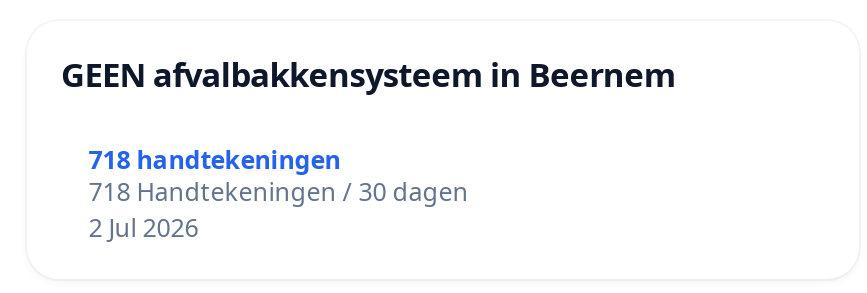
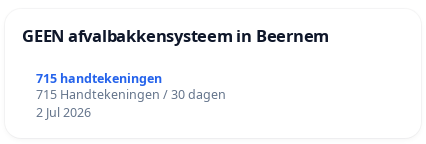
- 718 handtekeningen
+ 715 handtekeningen

- 718 Handtekeningen / 30 dagen
+ 715 Handtekeningen / 30 dagen
